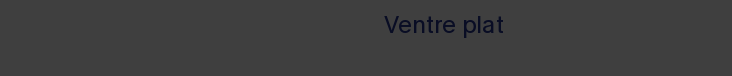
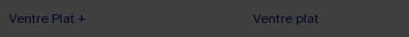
+ Ventre Plat +
